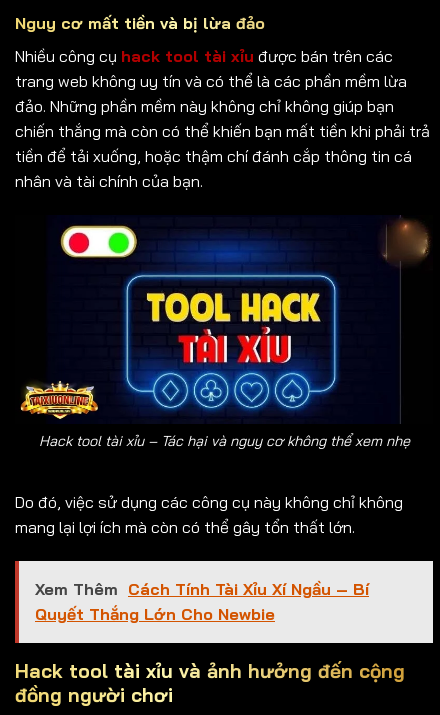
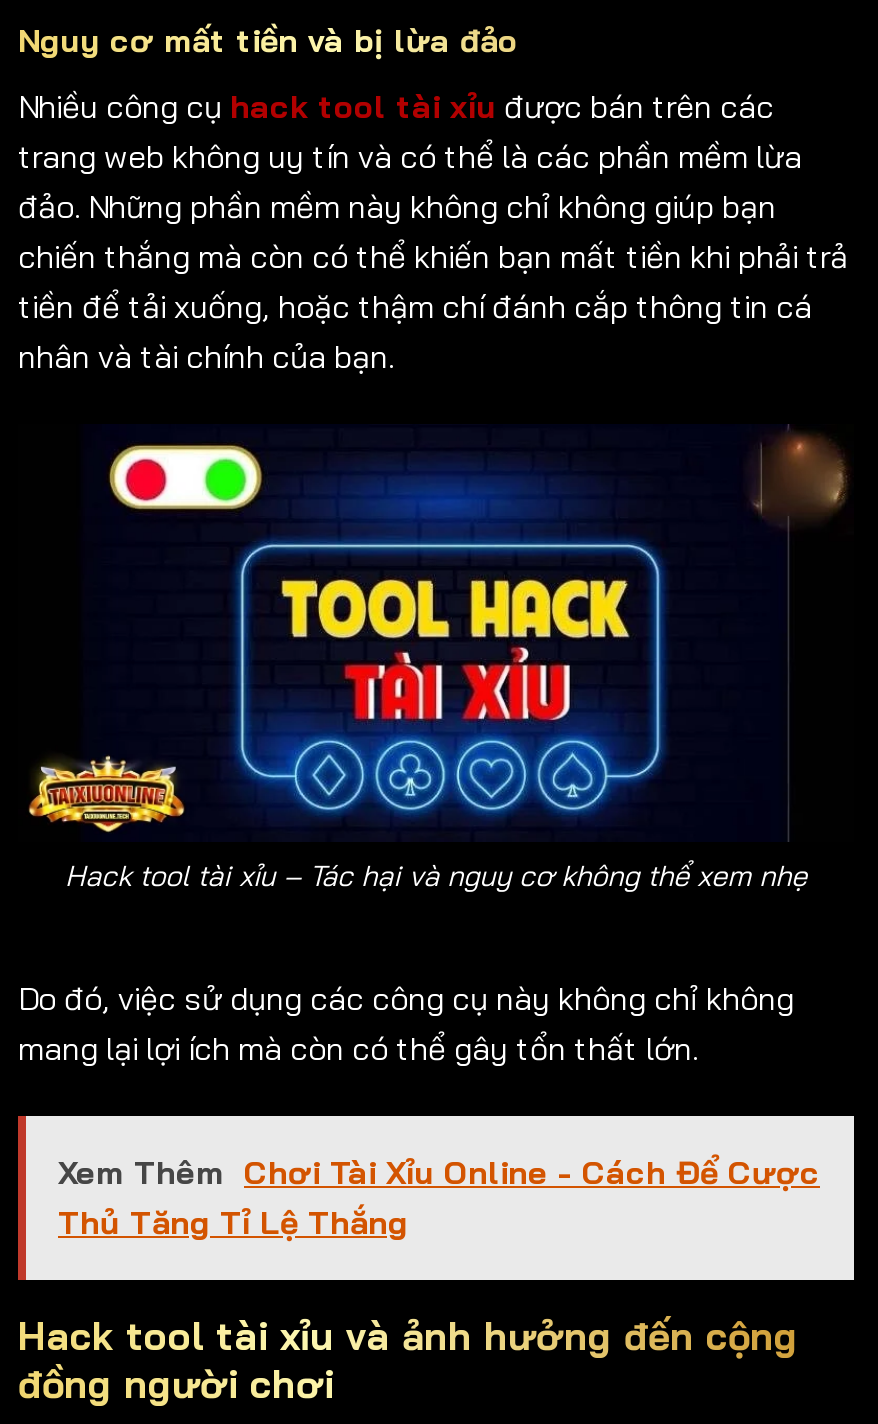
- Xem Thêm Cách Tính Tài Xỉu Xí Ngầu – Bí
- Quyết Thắng Lớn Cho Newbie
+ Xem Thêm Chơi Tài Xỉu Online - Cách Để Cược
+ Thủ Tăng Tỉ Lệ Thắng
